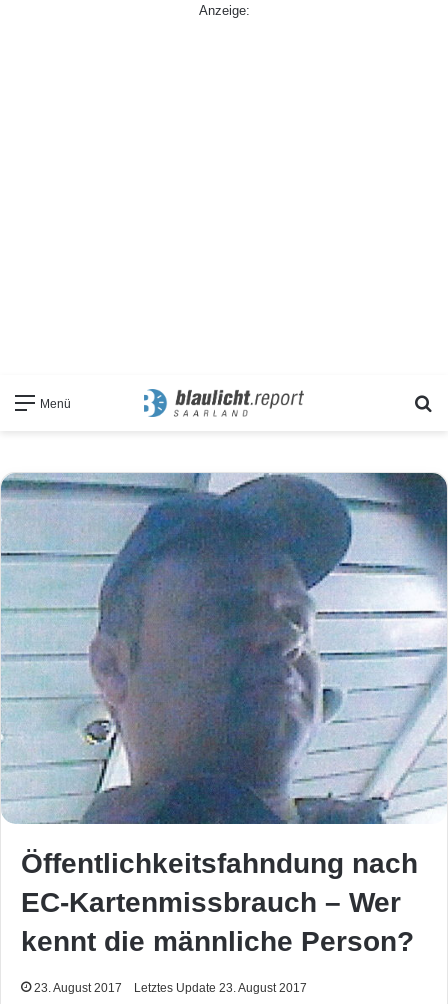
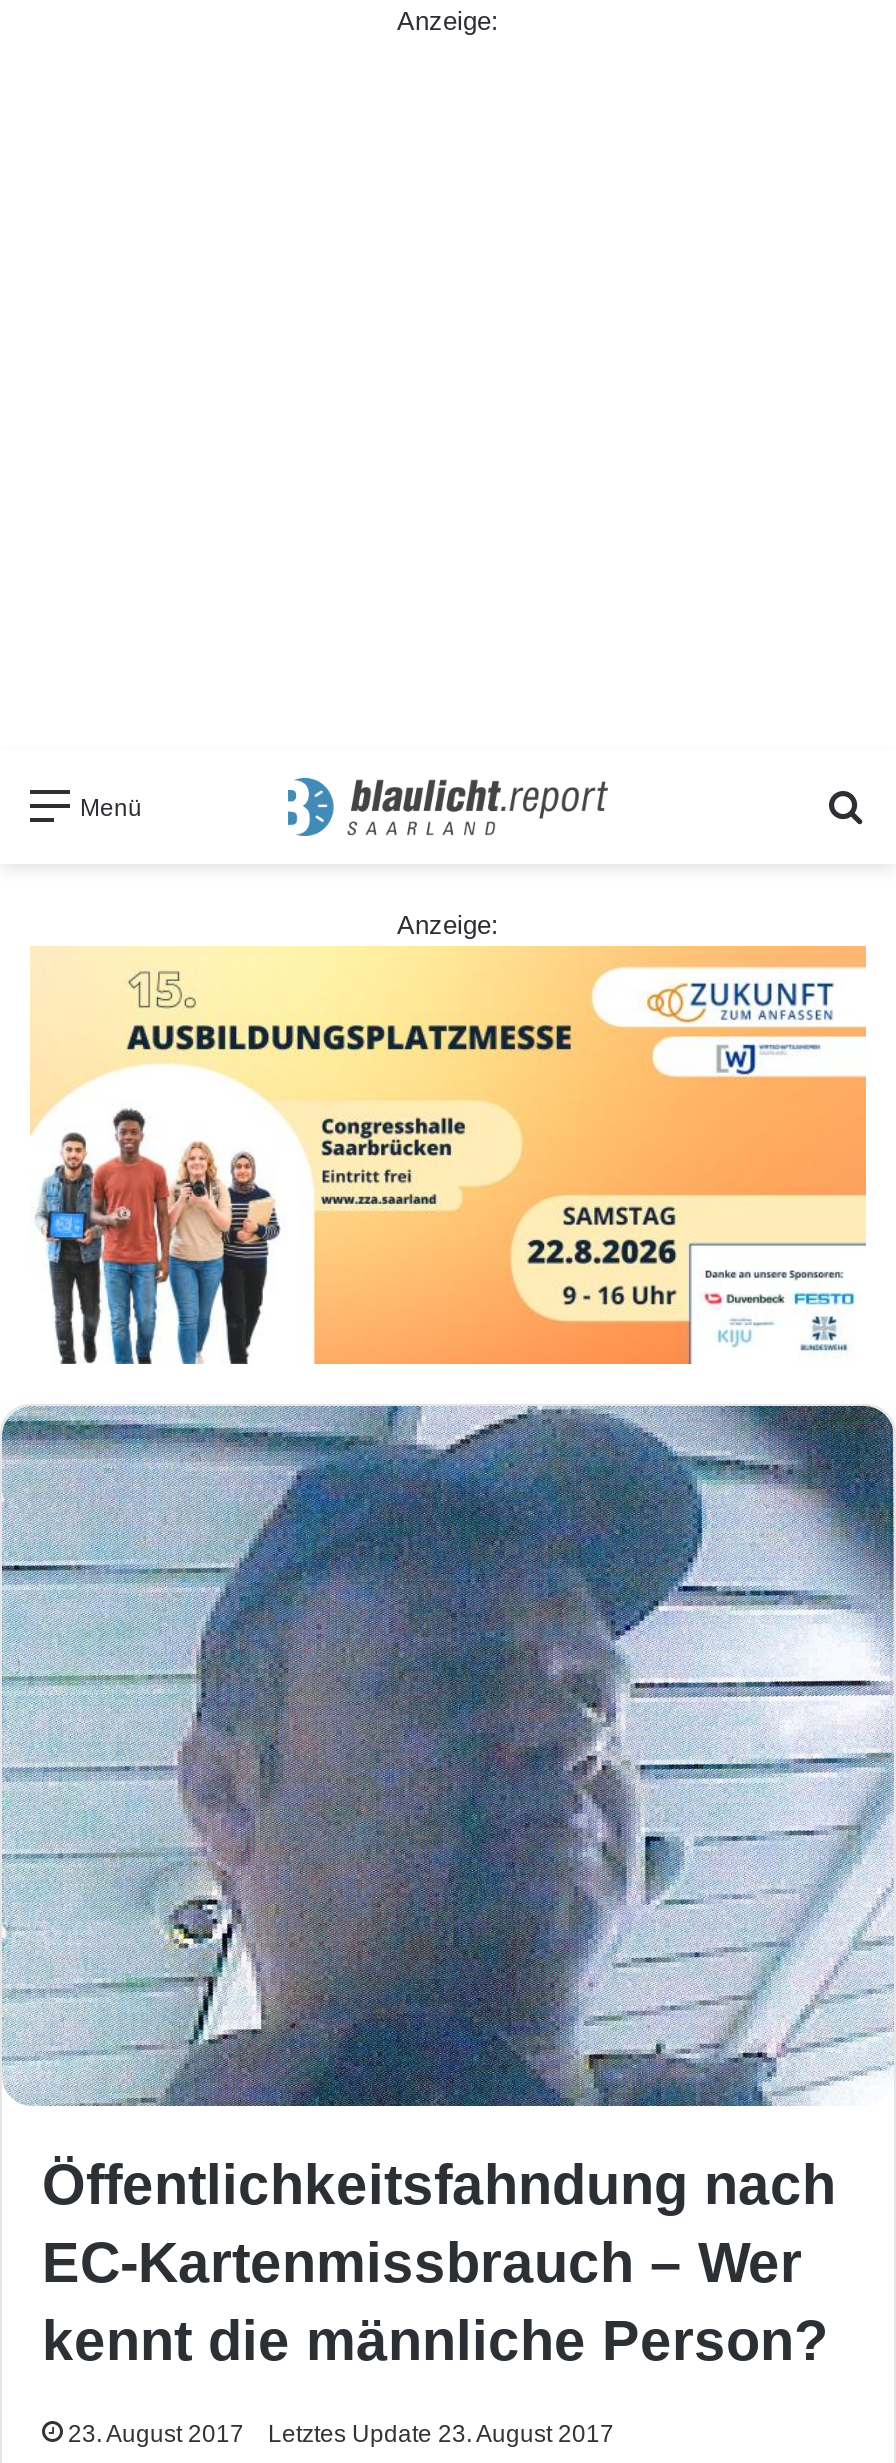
+ [image]

+ Anzeige:
